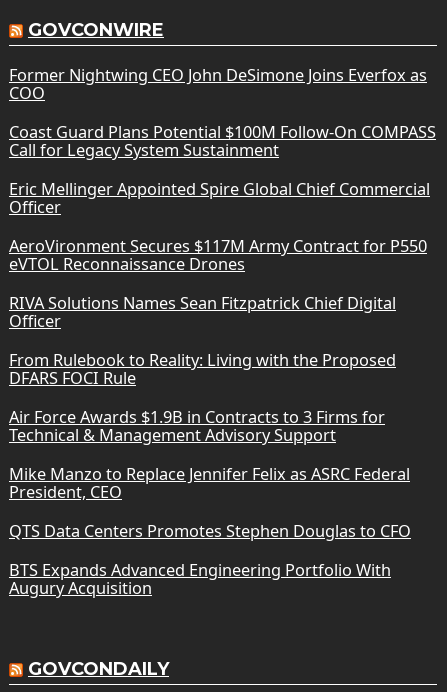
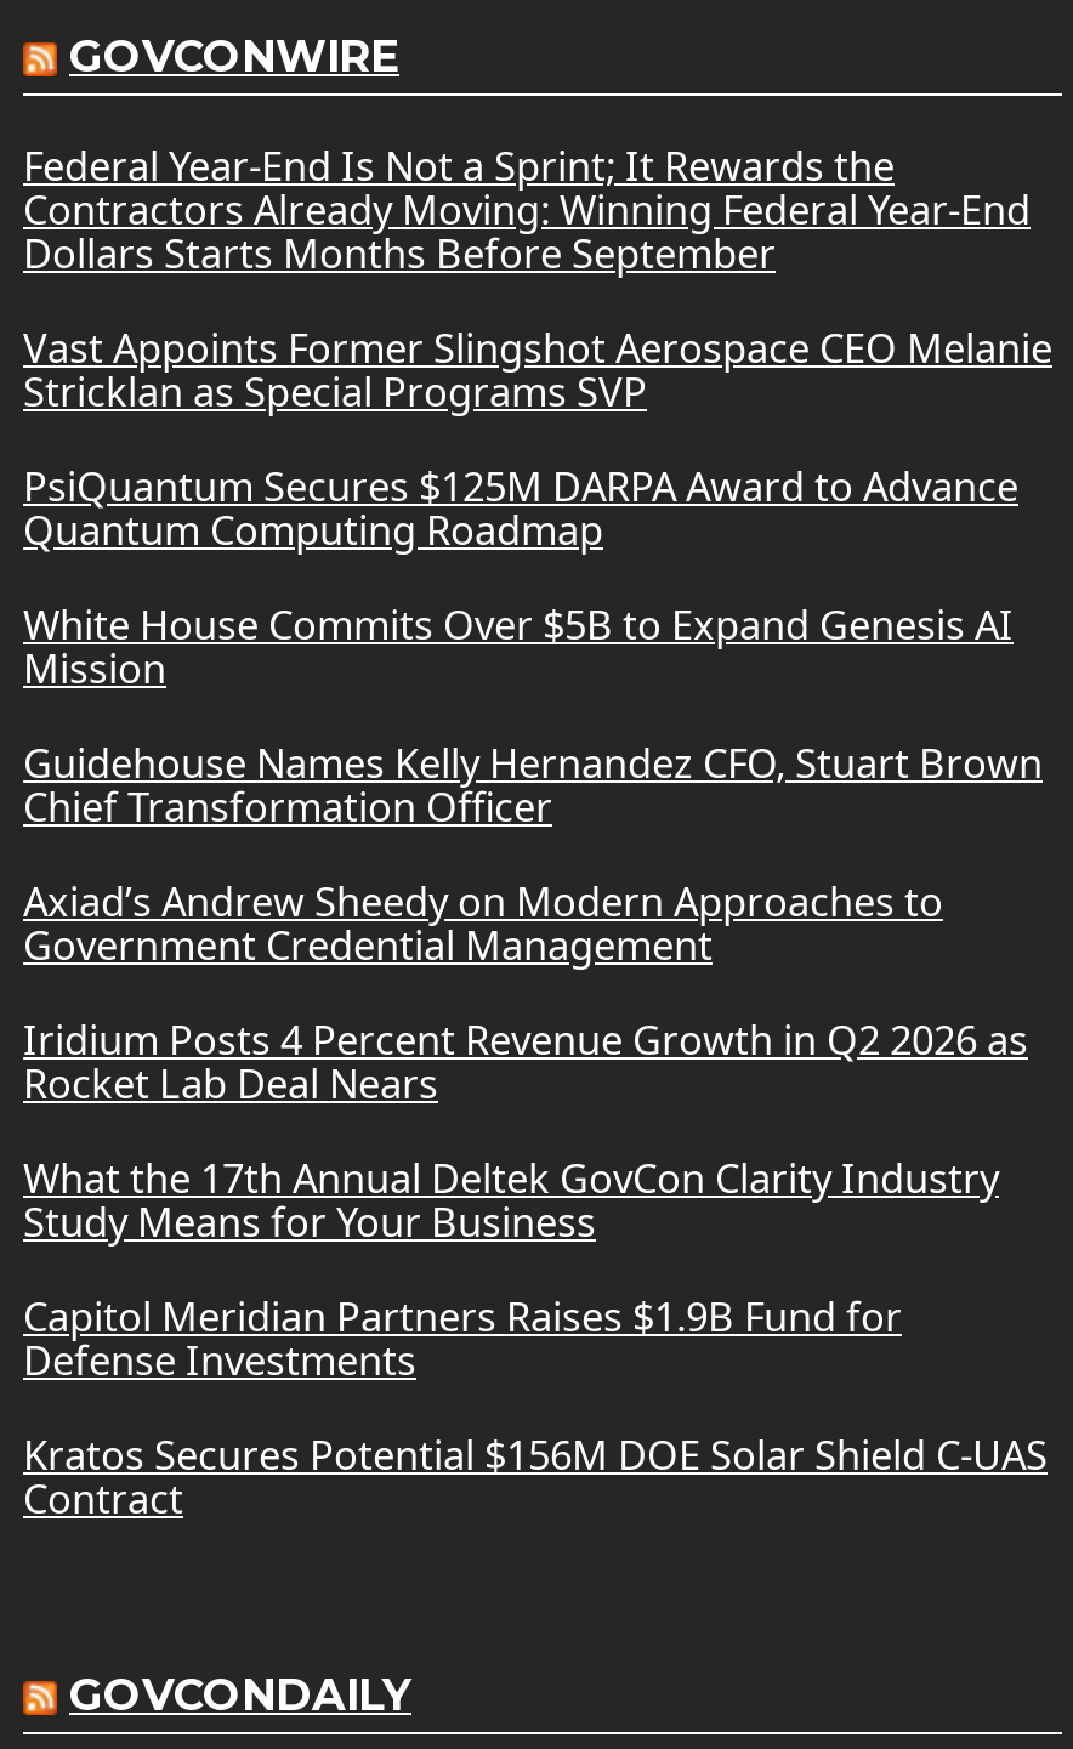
- Former Nightwing CEO John DeSimone Joins Everfox as
- COO
+ Federal Year-End Is Not a Sprint; It Rewards the
+ Contractors Already Moving: Winning Federal Year-End
+ Dollars Starts Months Before September

- Coast Guard Plans Potential $100M Follow-On COMPASS
- Call for Legacy System Sustainment
+ Vast Appoints Former Slingshot Aerospace CEO Melanie
+ Stricklan as Special Programs SVP

- Eric Mellinger Appointed Spire Global Chief Commercial
- Officer
+ PsiQuantum Secures $125M DARPA Award to Advance
+ Quantum Computing Roadmap

- AeroVironment Secures $117M Army Contract for P550
- eVTOL Reconnaissance Drones
+ White House Commits Over $5B to Expand Genesis AI
+ Mission

- RIVA Solutions Names Sean Fitzpatrick Chief Digital
- Officer
+ Guidehouse Names Kelly Hernandez CFO, Stuart Brown
+ Chief Transformation Officer

- From Rulebook to Reality: Living with the Proposed
- DFARS FOCI Rule
+ Axiad’s Andrew Sheedy on Modern Approaches to
+ Government Credential Management

- Air Force Awards $1.9B in Contracts to 3 Firms for
- Technical & Management Advisory Support
+ Iridium Posts 4 Percent Revenue Growth in Q2 2026 as
+ Rocket Lab Deal Nears

- Mike Manzo to Replace Jennifer Felix as ASRC Federal
- President, CEO
+ What the 17th Annual Deltek GovCon Clarity Industry
+ Study Means for Your Business

- QTS Data Centers Promotes Stephen Douglas to CFO
+ Capitol Meridian Partners Raises $1.9B Fund for
+ Defense Investments

- BTS Expands Advanced Engineering Portfolio With
- Augury Acquisition
+ Kratos Secures Potential $156M DOE Solar Shield C-UAS
+ Contract
